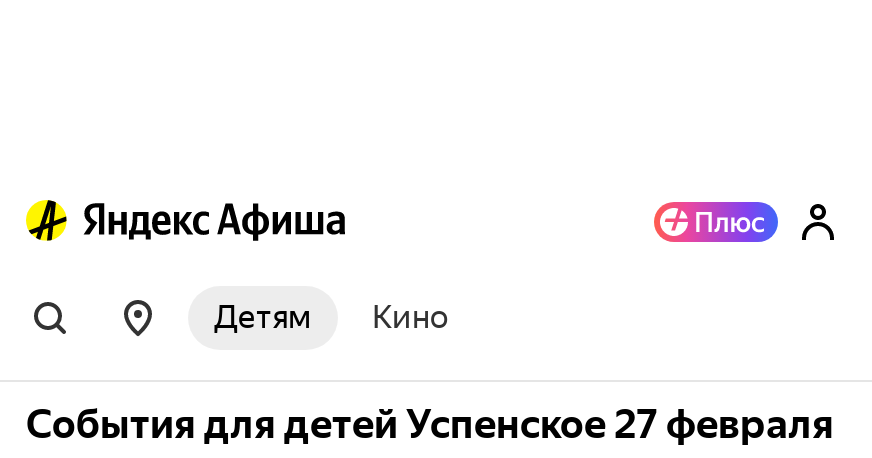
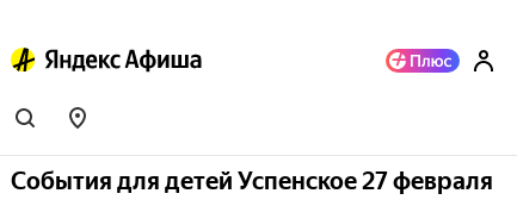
- Детям
- Кино
